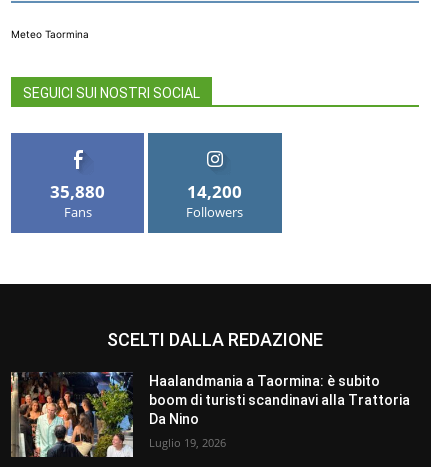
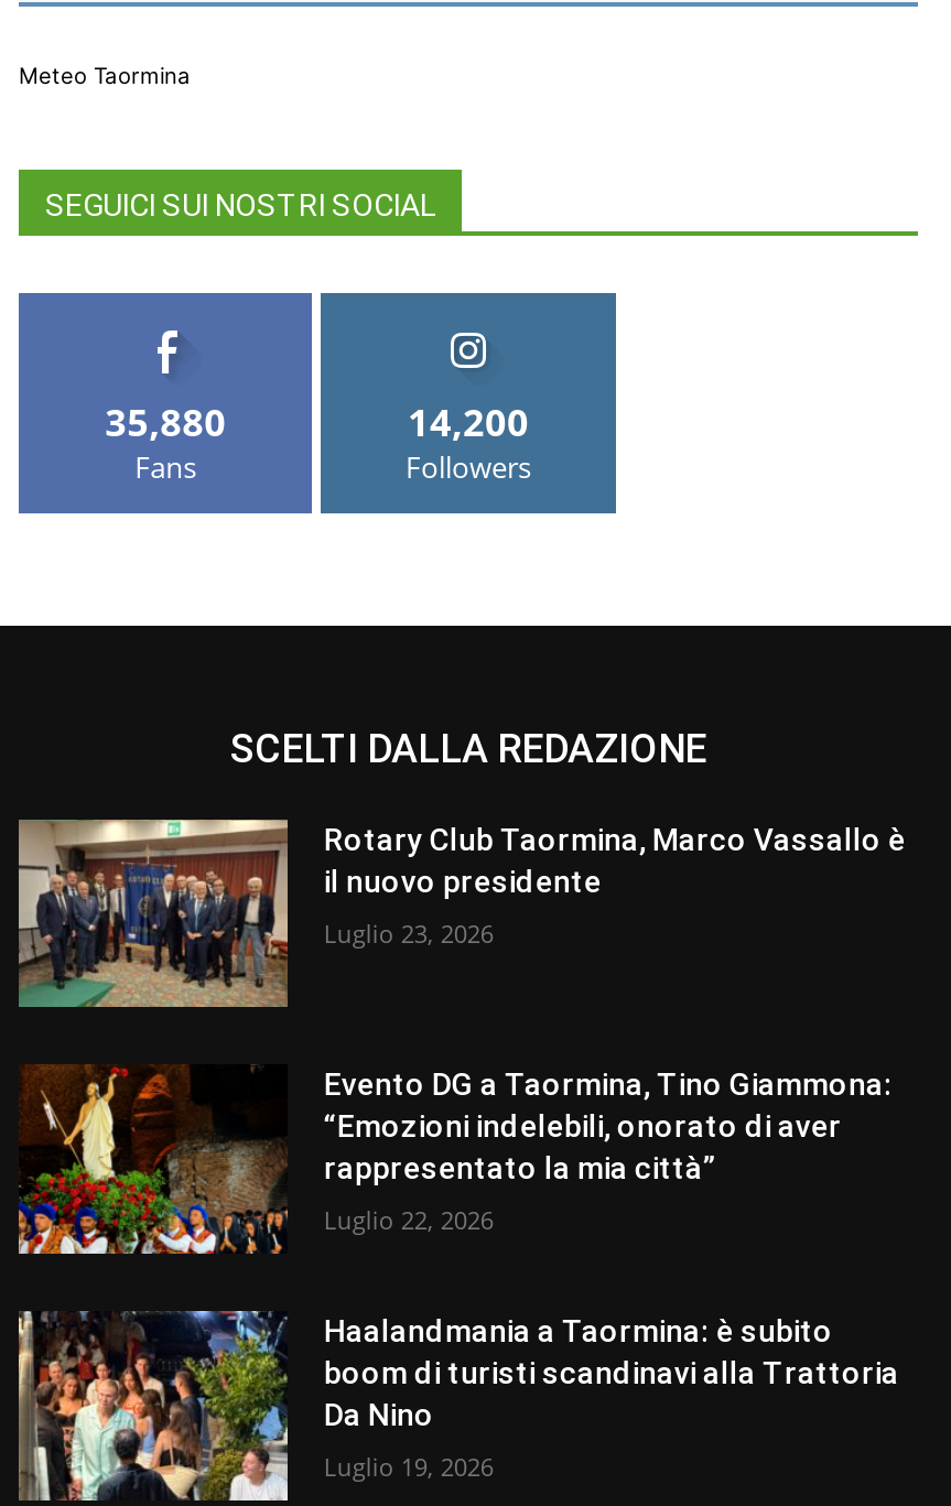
+ [image]
+ Rotary Club Taormina, Marco Vassallo è
+ il nuovo presidente
+ Luglio 23, 2026

+ [image]
+ Evento DG a Taormina, Tino Giammona:
+ “Emozioni indelebili, onorato di aver
+ rappresentato la mia città”
+ Luglio 22, 2026
